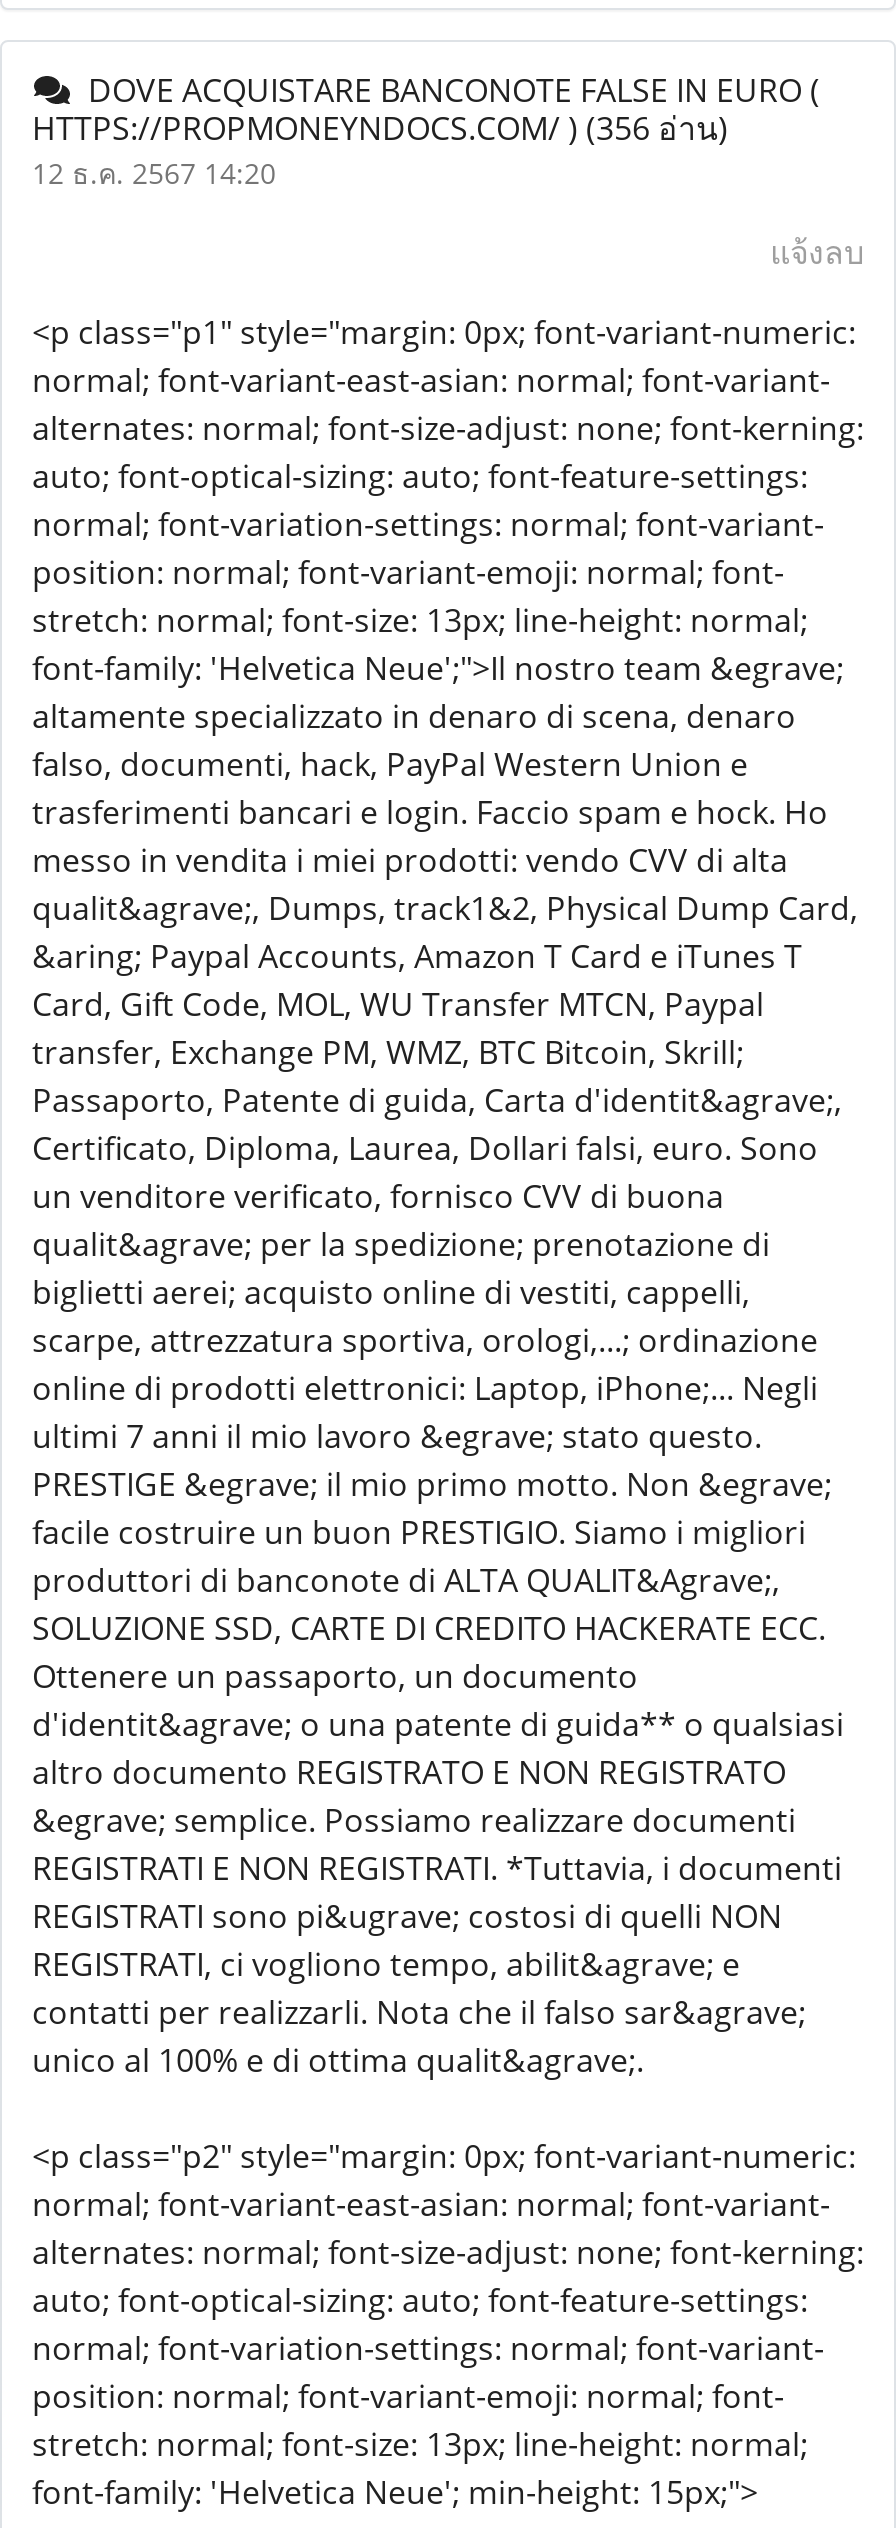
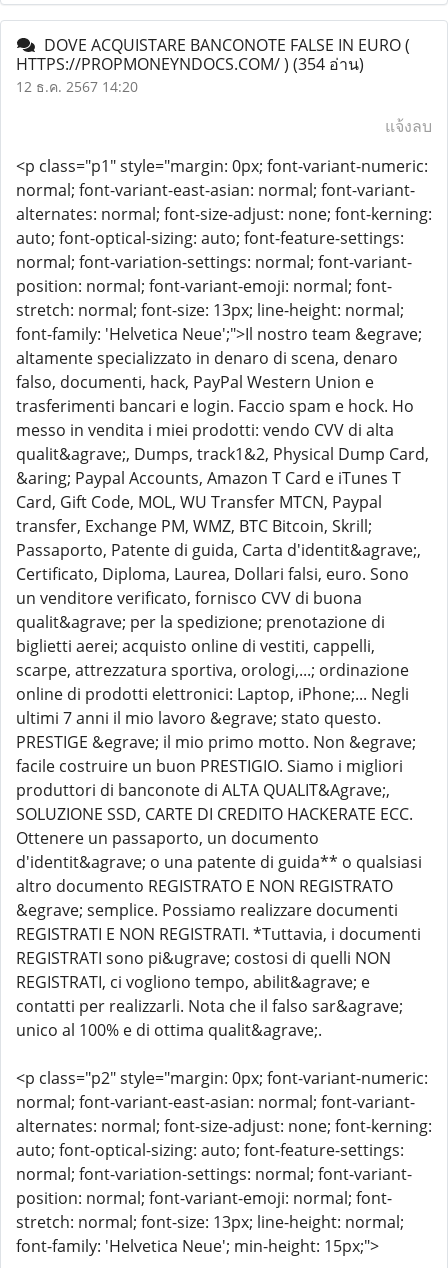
- HTTPS://PROPMONEYNDOCS.COM/ ) (356 อ่าน)
+ HTTPS://PROPMONEYNDOCS.COM/ ) (354 อ่าน)
